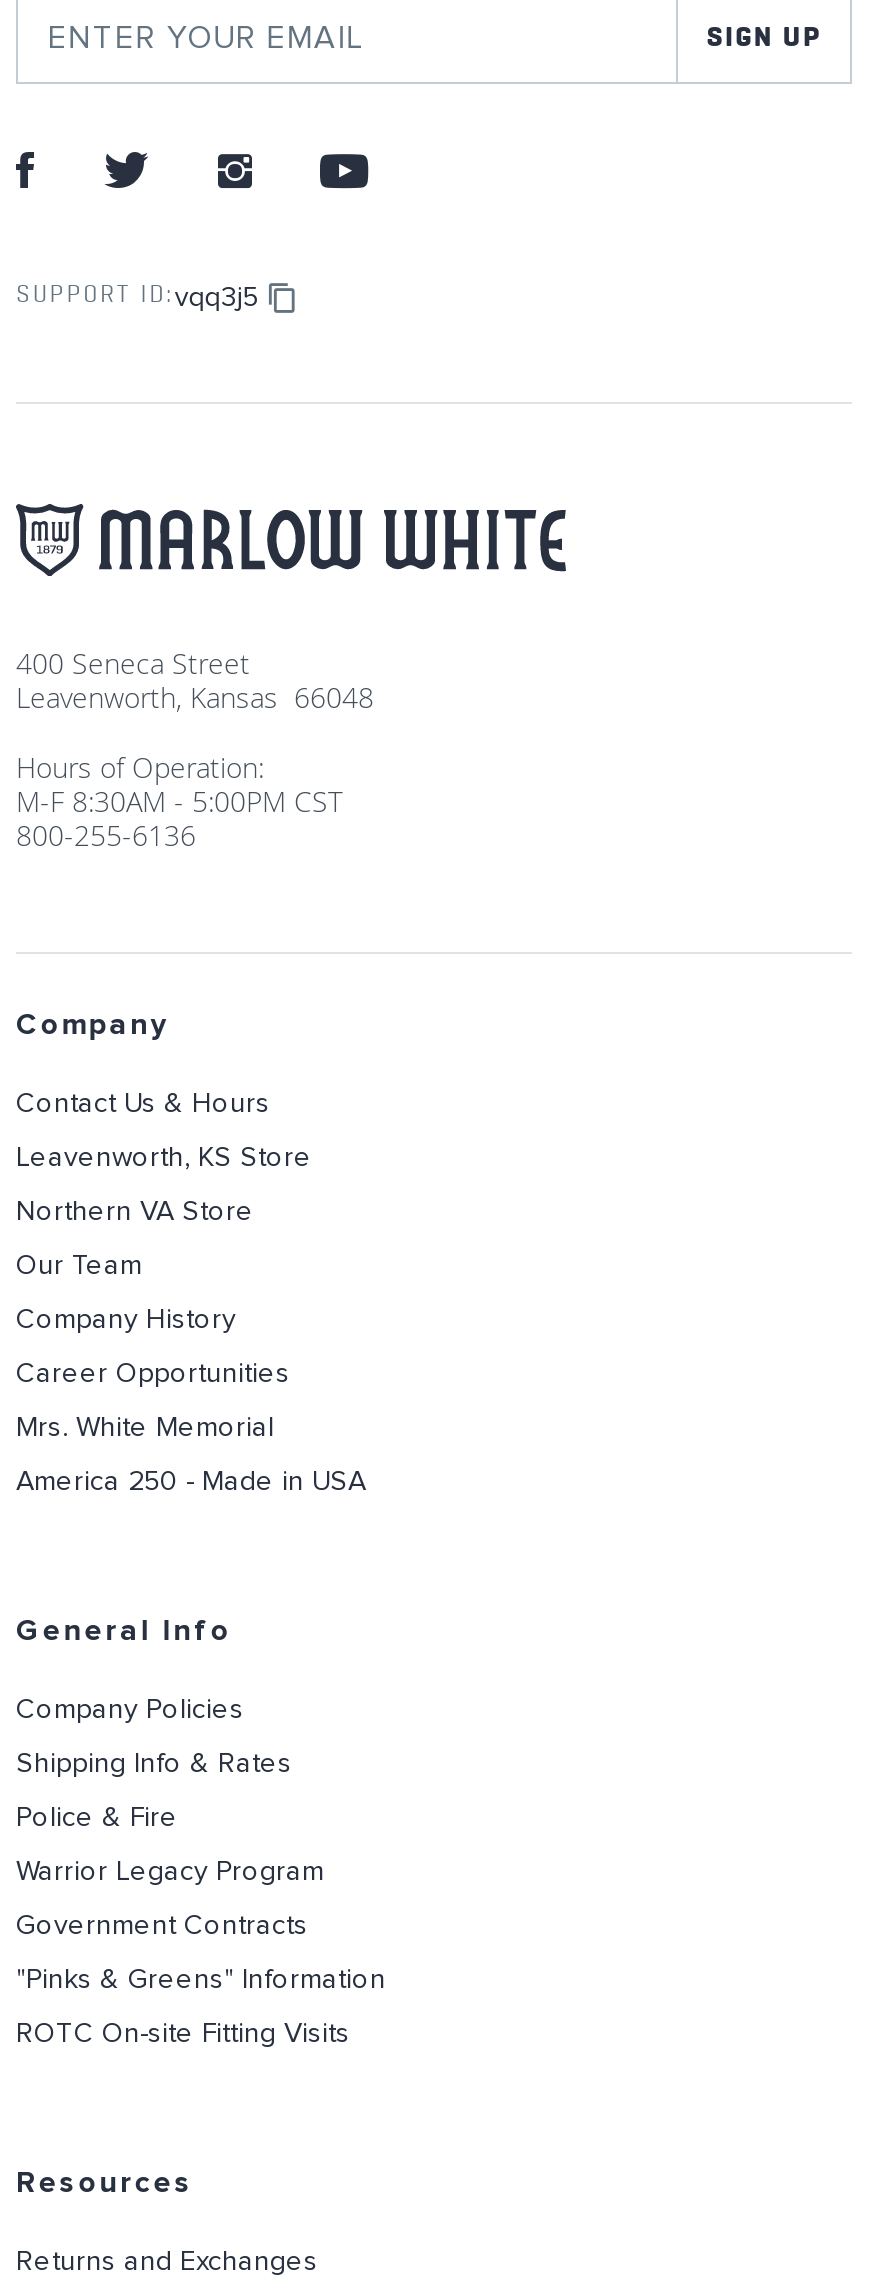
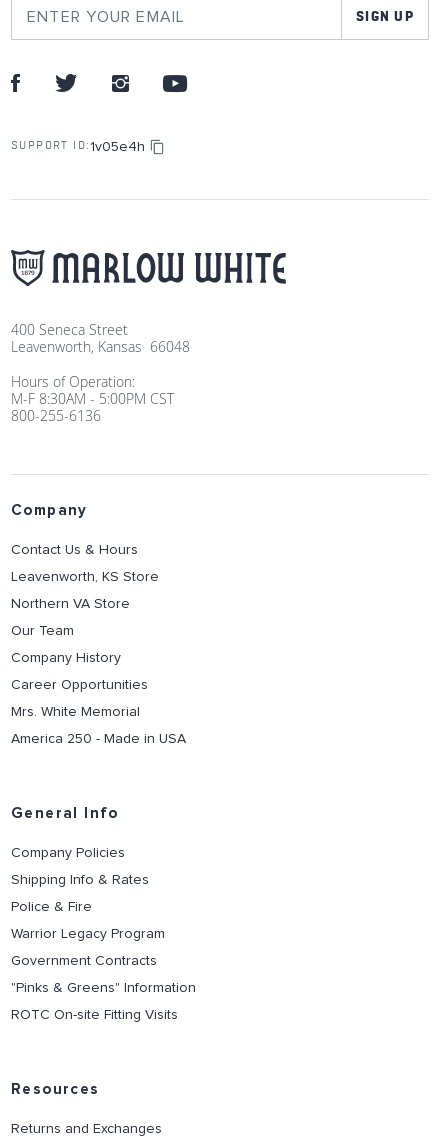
- SUPPORT ID: vqq3j5
+ SUPPORT ID: 1v05e4h
